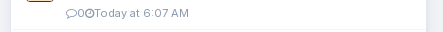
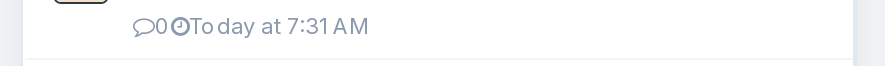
- 0 Today at 6:07 AM
+ 0 Today at 7:31 AM
